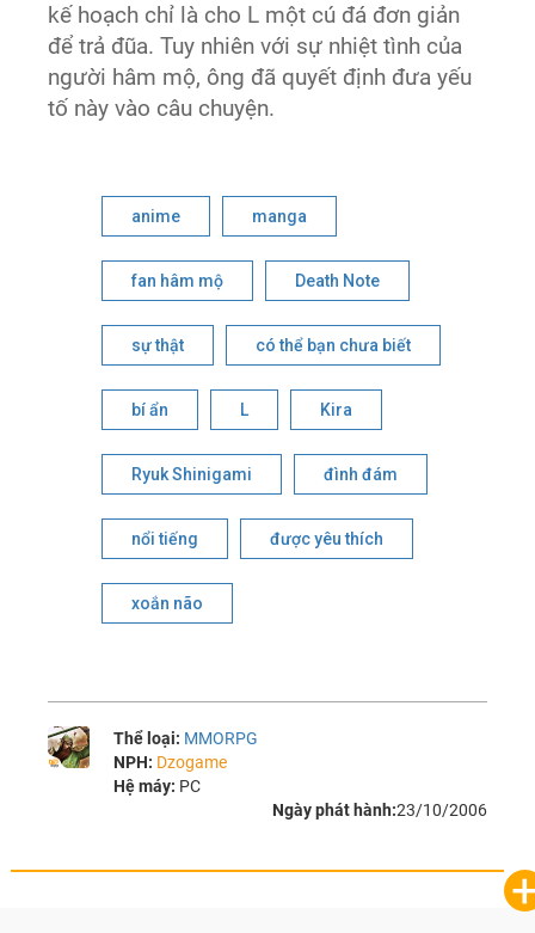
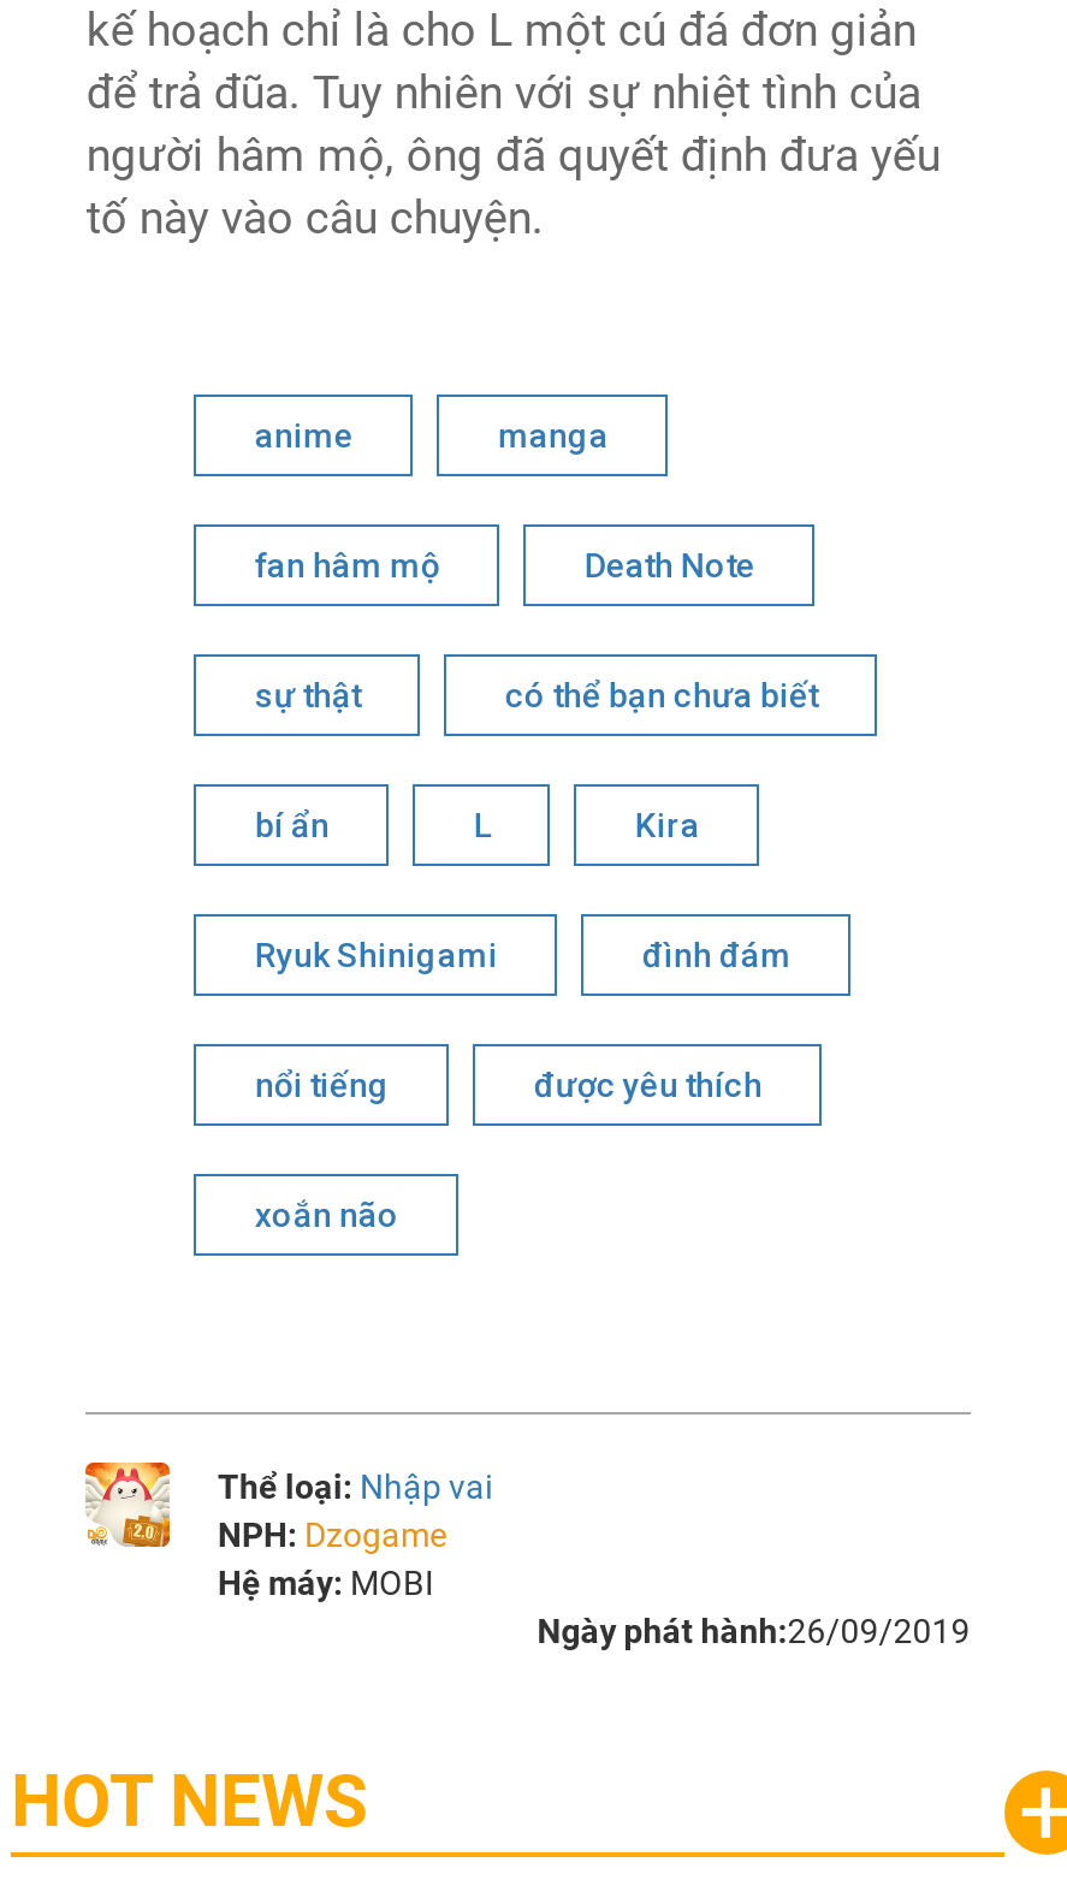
- [image]
- Thể loại: MMORPG
+ [image]
+ Thể loại: Nhập vai

- Hệ máy: PC
- Ngày phát hành:23/10/2006
+ Hệ máy: MOBI
+ Ngày phát hành:26/09/2019
+ HOT NEWS
